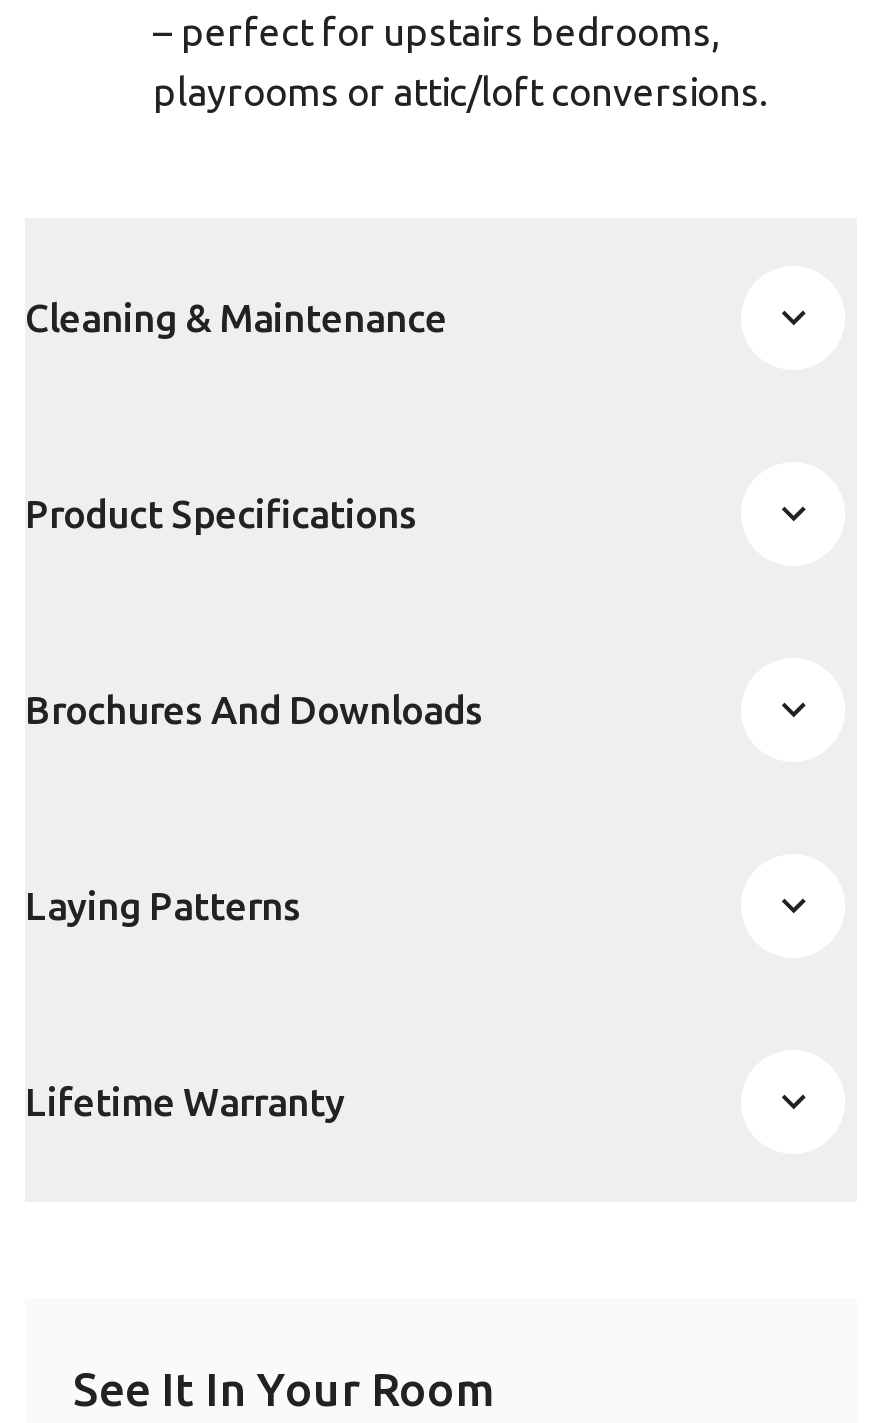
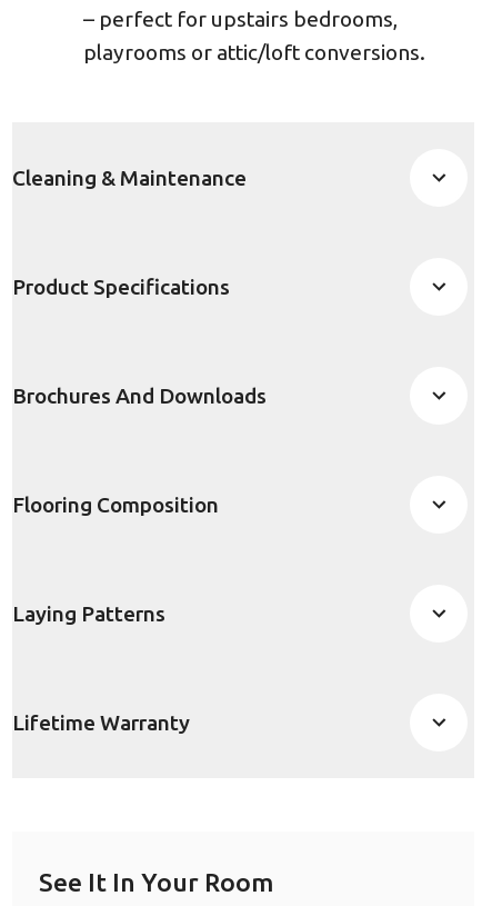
+ Flooring Composition
